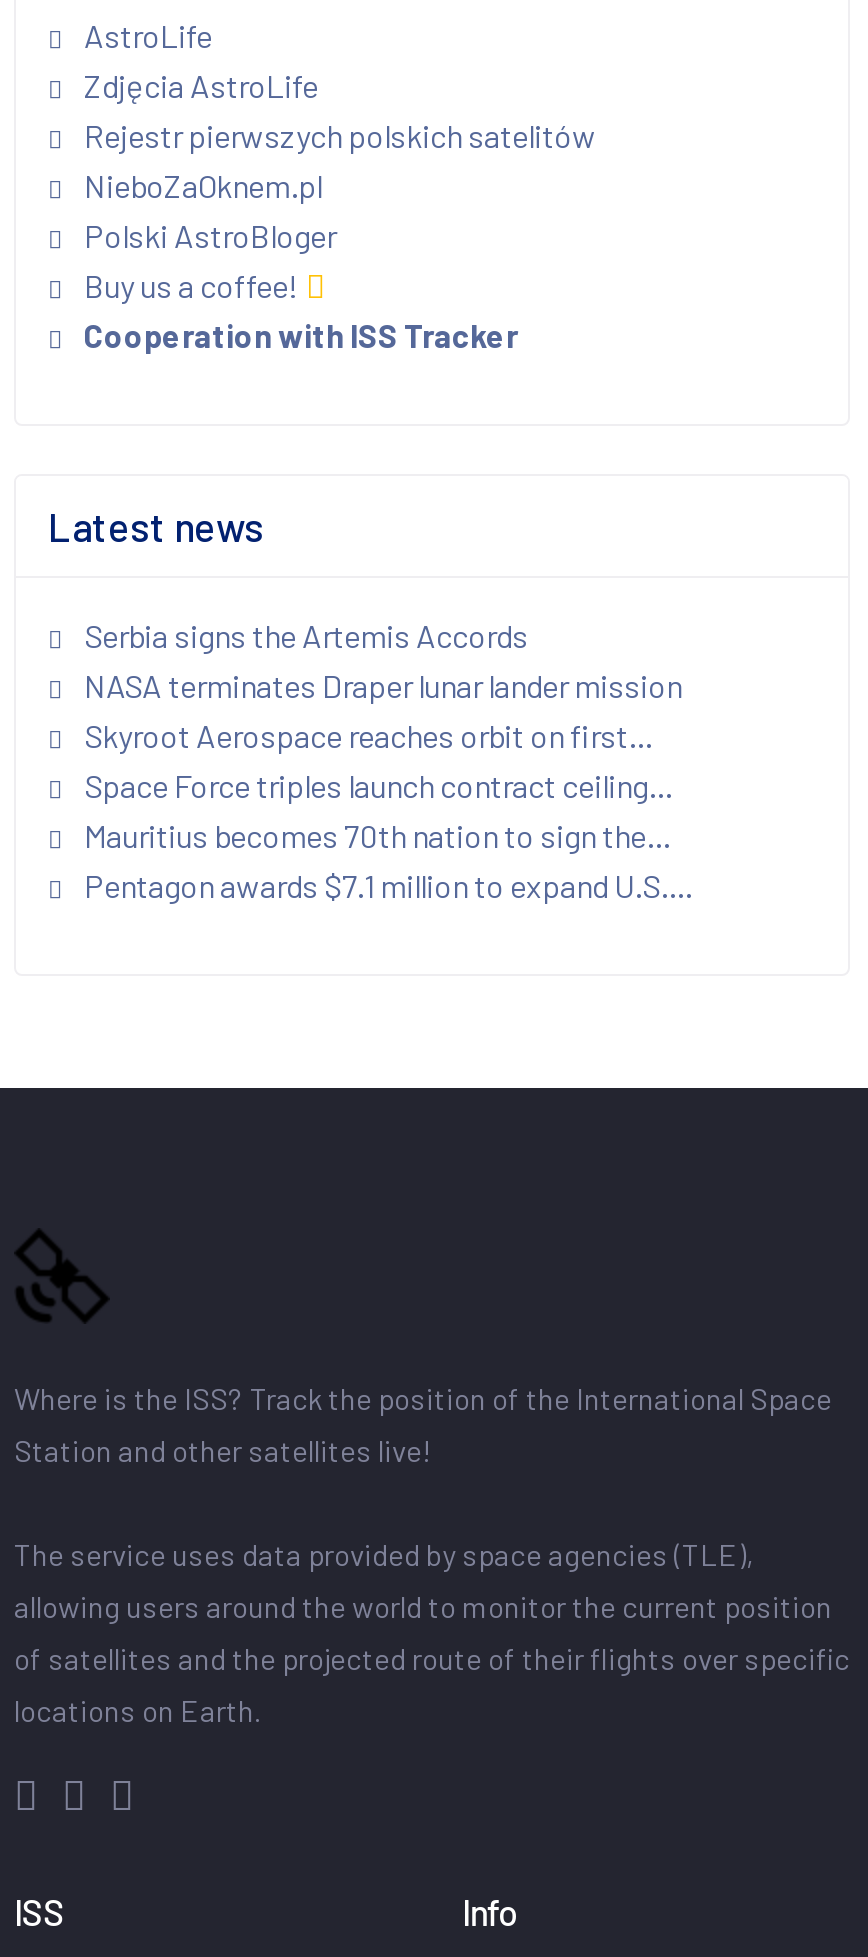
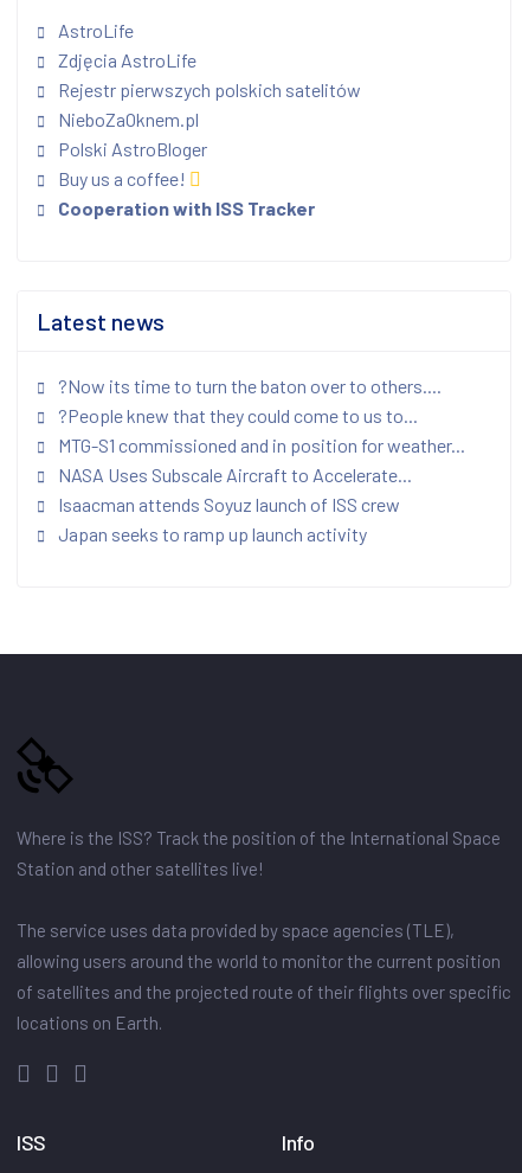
- Serbia signs the Artemis Accords
- NASA terminates Draper lunar lander mission
- Skyroot Aerospace reaches orbit on first...
- Space Force triples launch contract ceiling...
- Mauritius becomes 70th nation to sign the...
- Pentagon awards $7.1 million to expand U.S....
+ ?Now its time to turn the baton over to others....
+ ?People knew that they could come to us to...
+ MTG-S1 commissioned and in position for weather...
+ NASA Uses Subscale Aircraft to Accelerate...
+ Isaacman attends Soyuz launch of ISS crew
+ Japan seeks to ramp up launch activity
